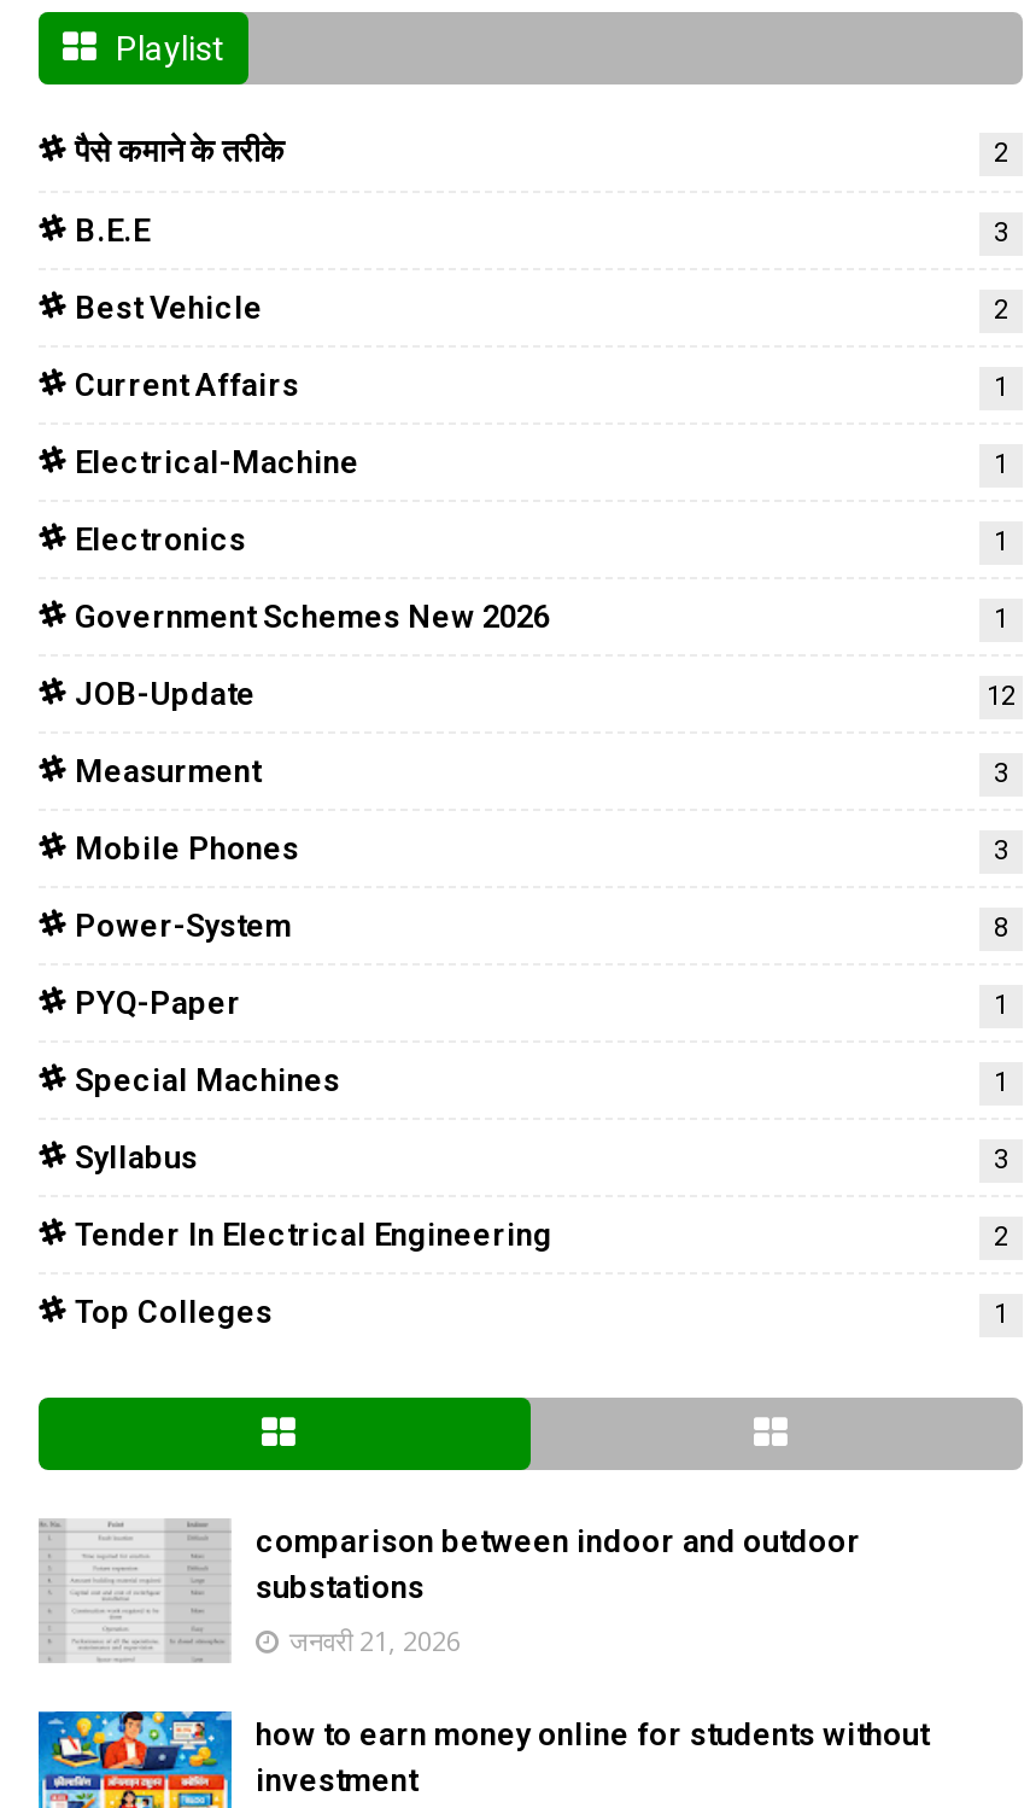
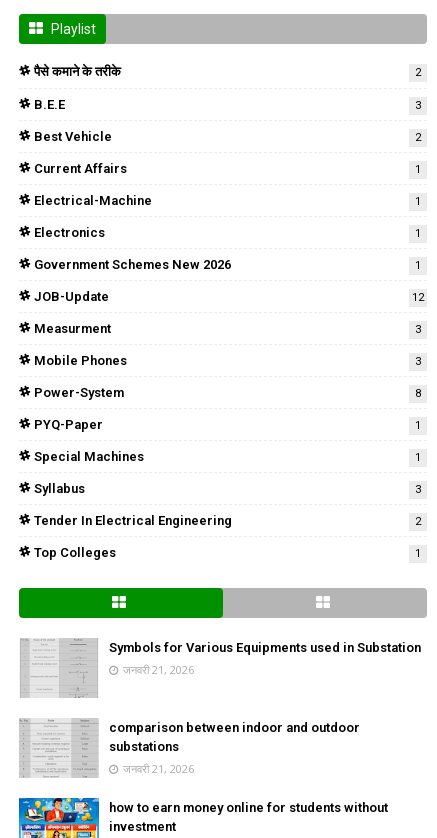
+ Symbols for Various Equipments used in Substation
+ जनवरी 21, 2026
